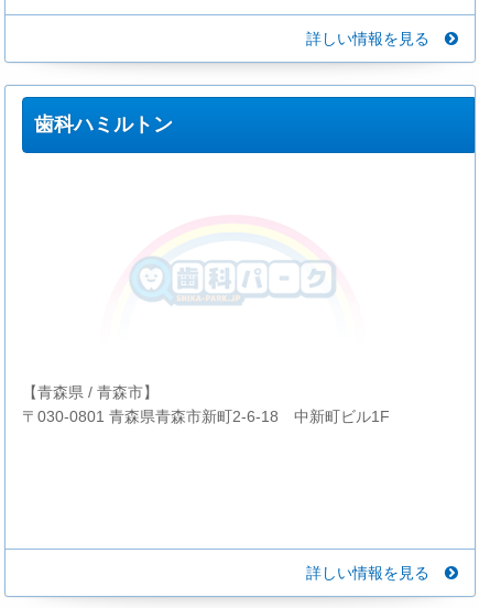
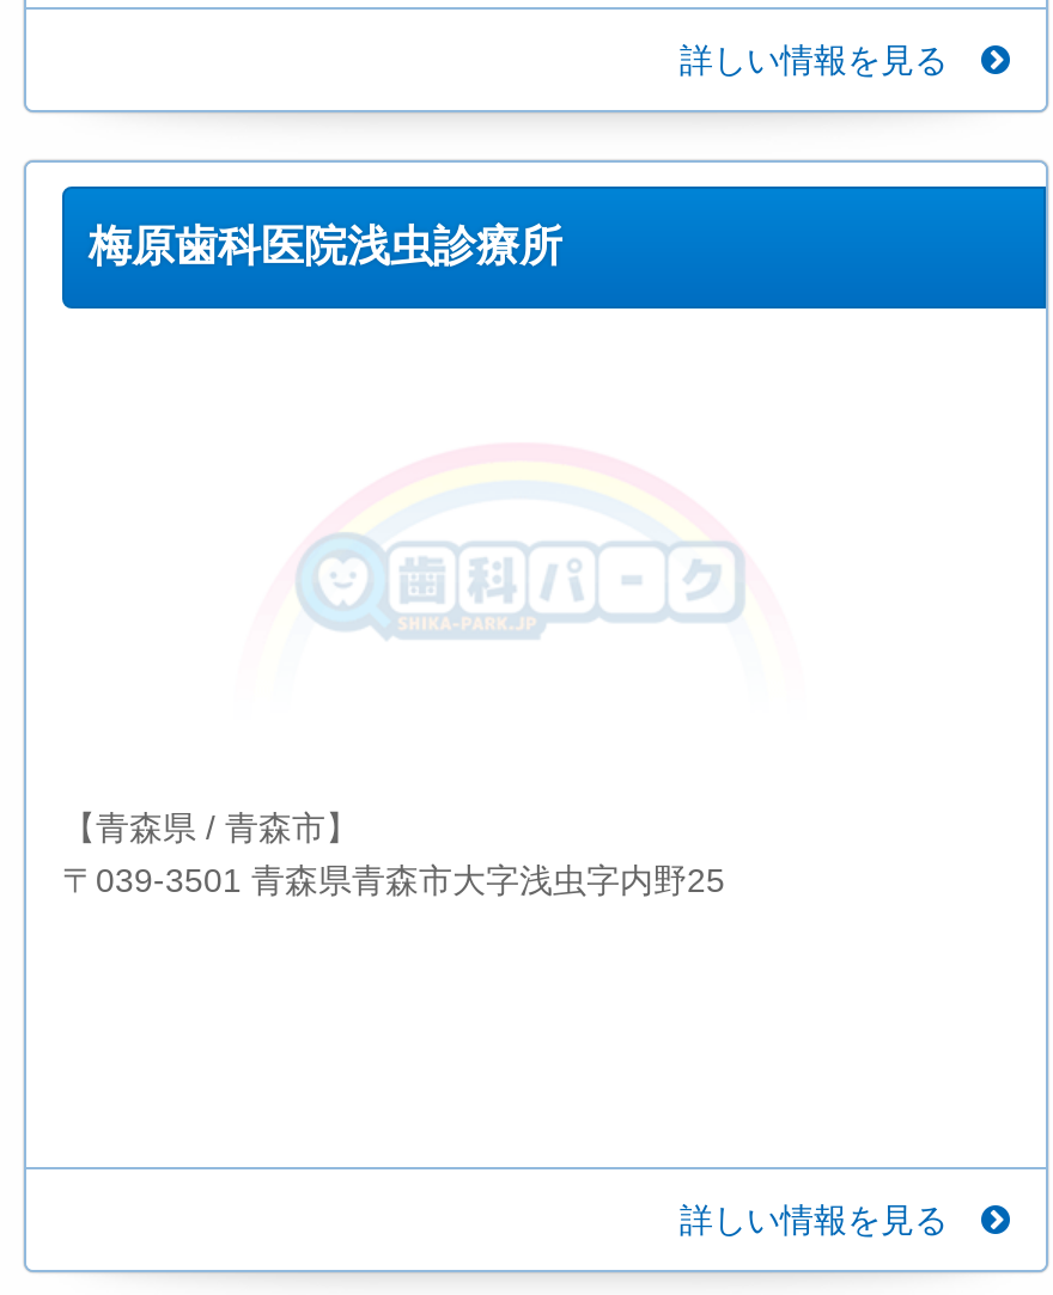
- 歯科ハミルトン
+ 梅原歯科医院浅虫診療所

- 〒030-0801 青森県青森市新町2-6-18 中新町ビル1F
+ 〒039-3501 青森県青森市大字浅虫字内野25
